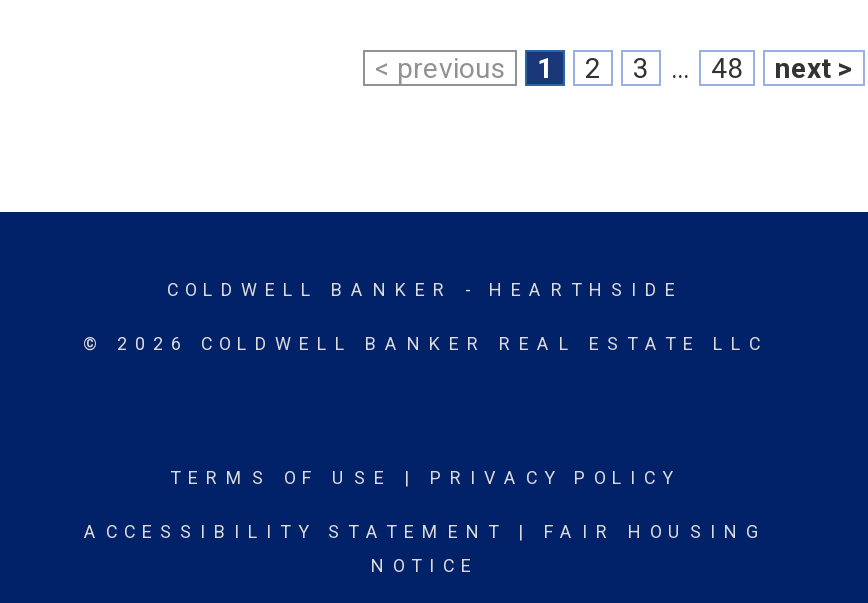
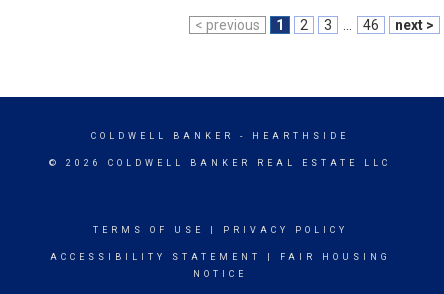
- < previous 1 2 3 ... 48 next >
+ < previous 1 2 3 ... 46 next >
